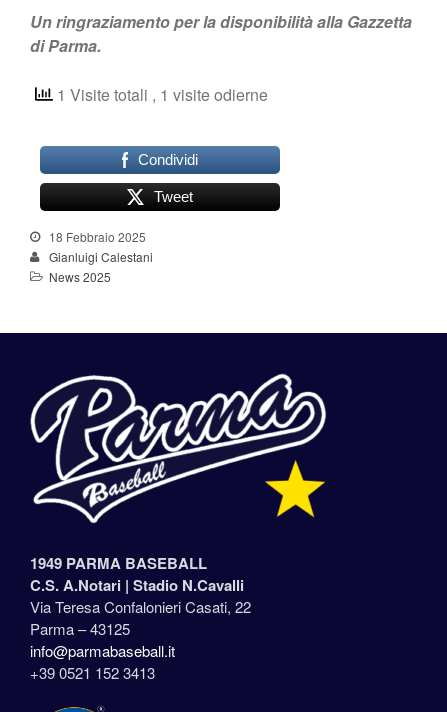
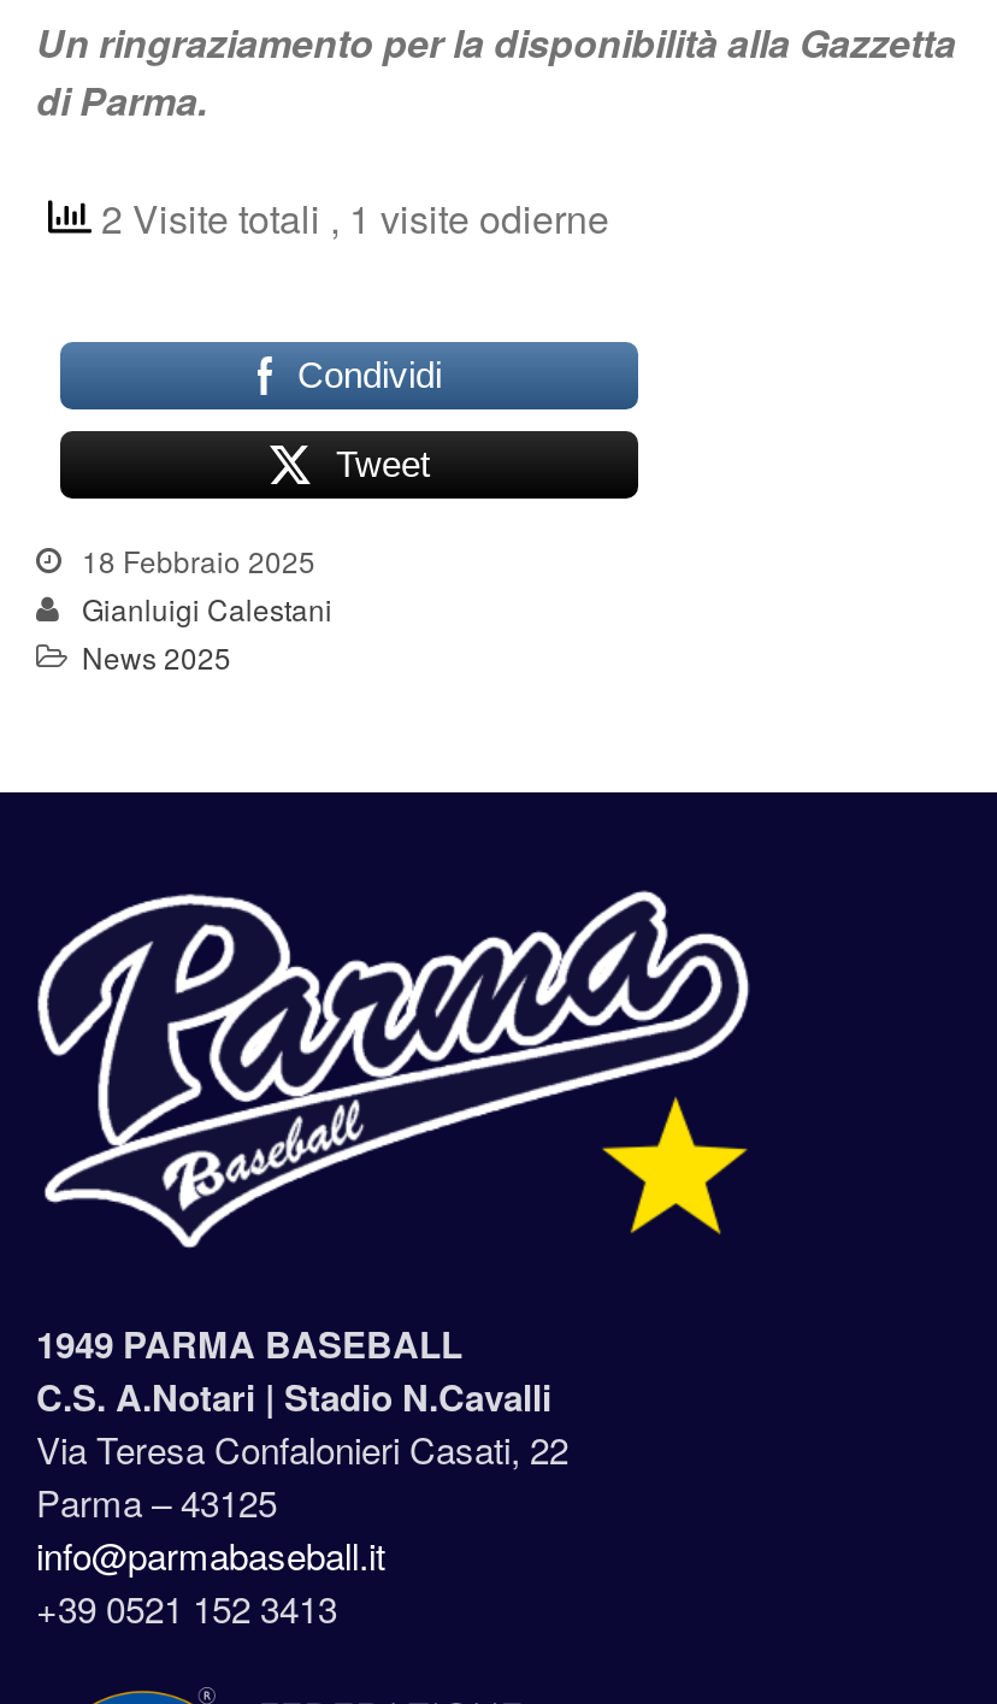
- 1 Visite totali, 1 visite odierne
+ 2 Visite totali, 1 visite odierne
